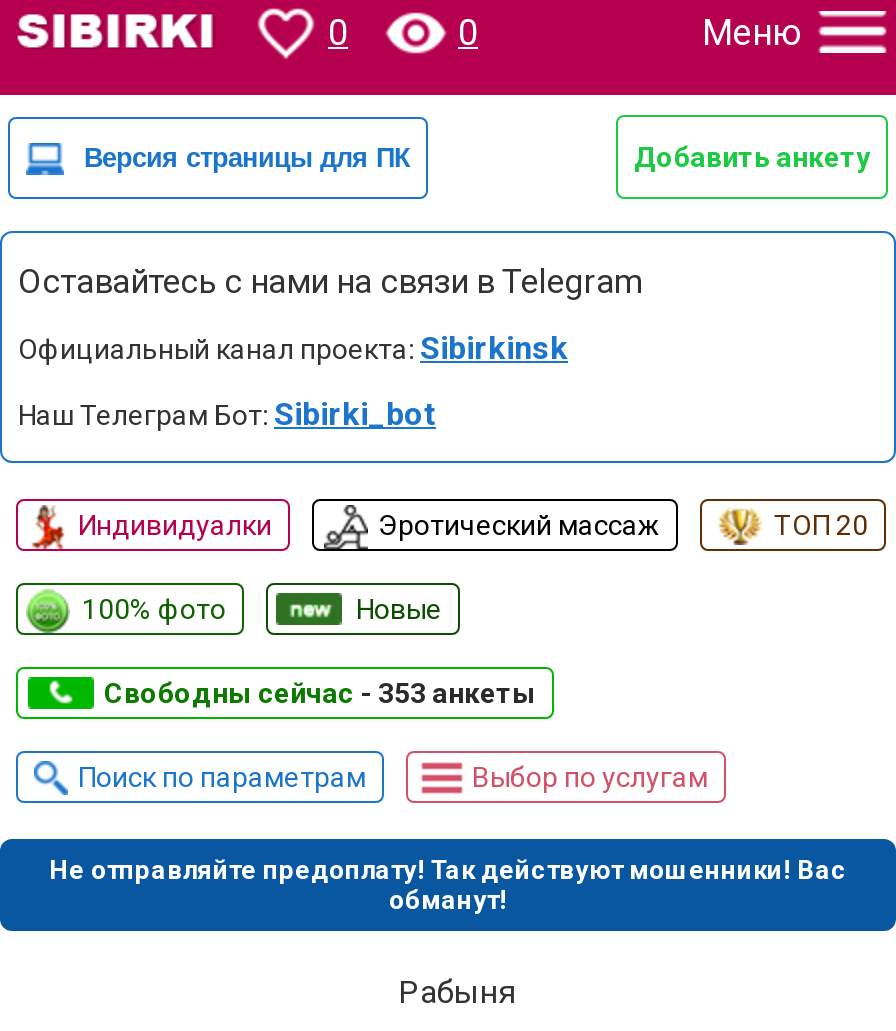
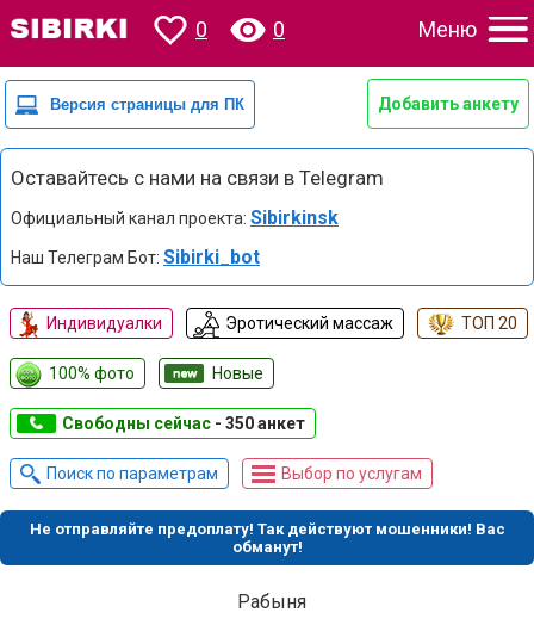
- Свободны сейчас - 353 анкеты
+ Свободны сейчас - 350 анкет
